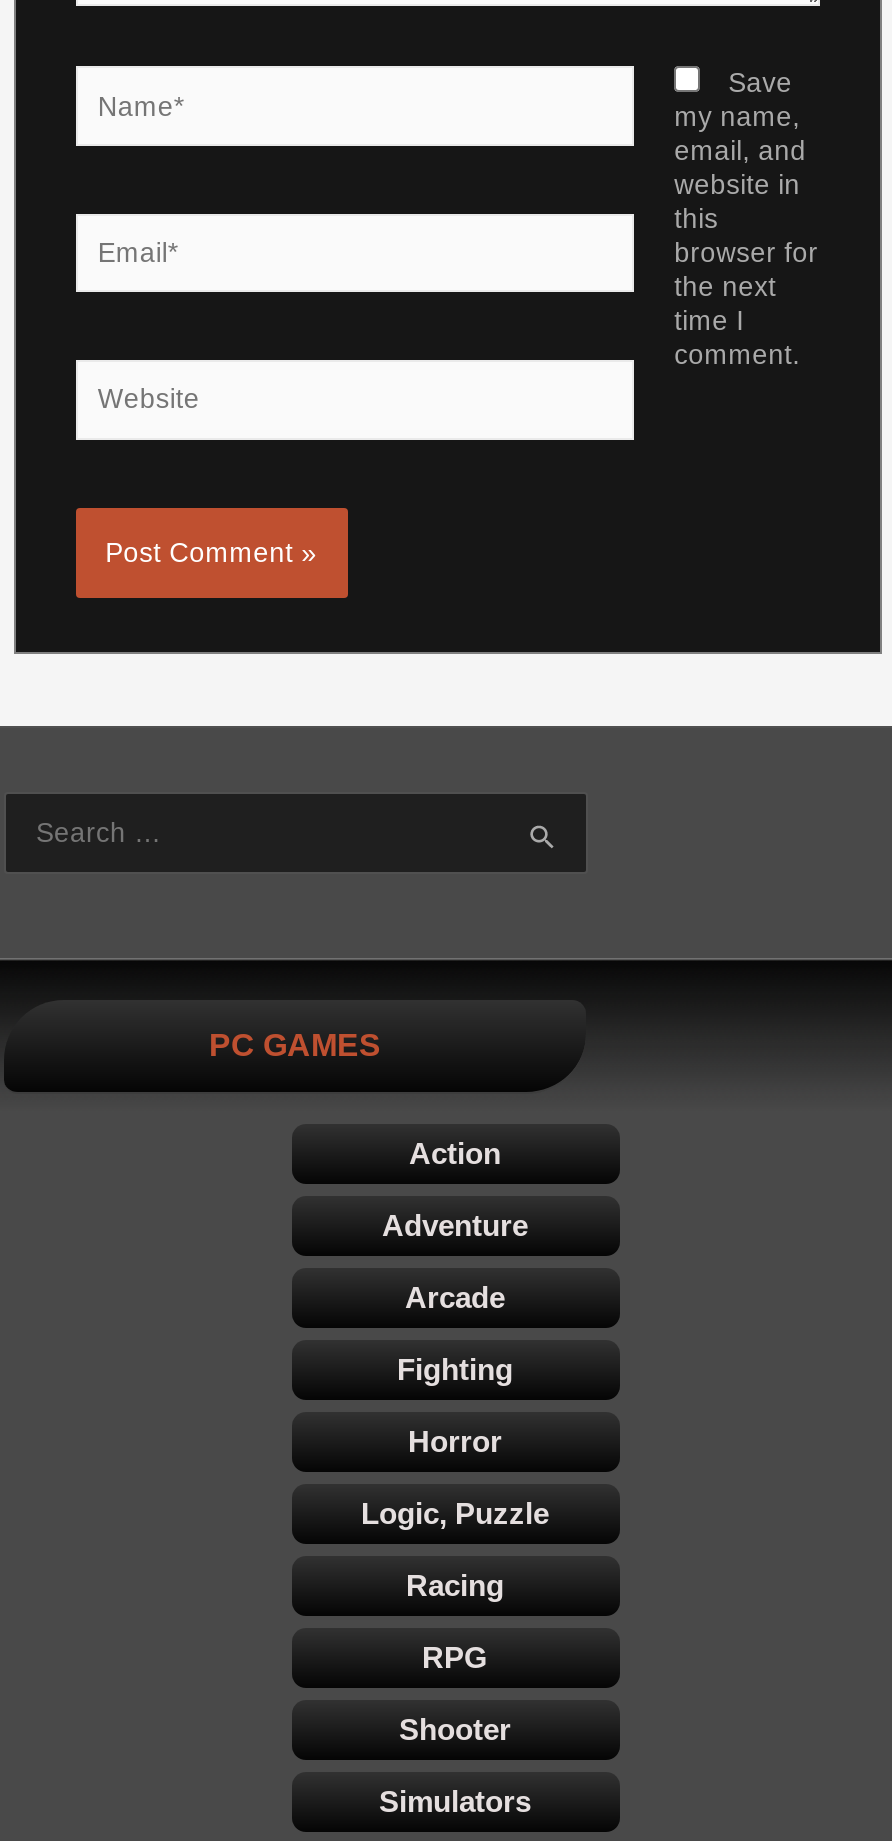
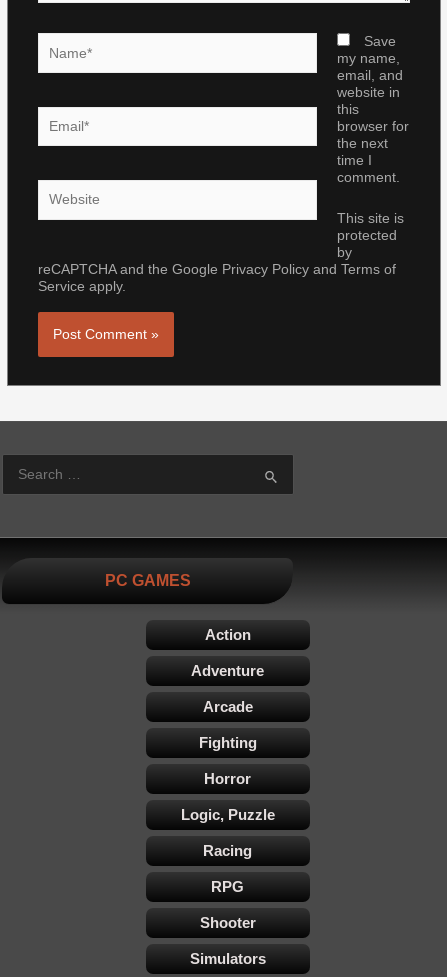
+ This site is
+ protected
+ by
+ reCAPTCHA and the Google Privacy Policy and Terms of
+ Service apply.
